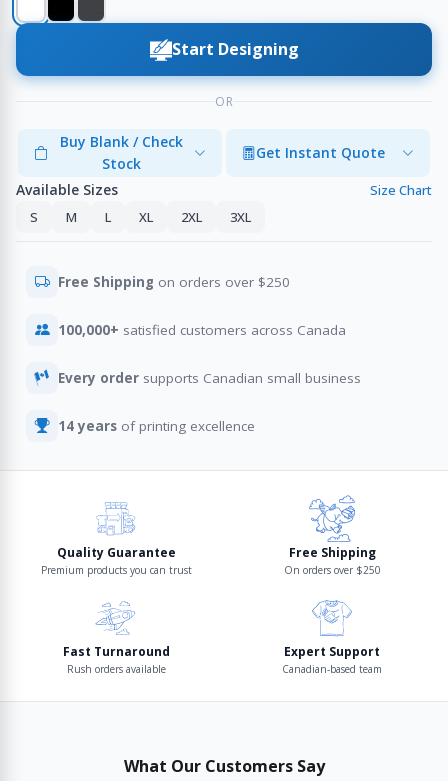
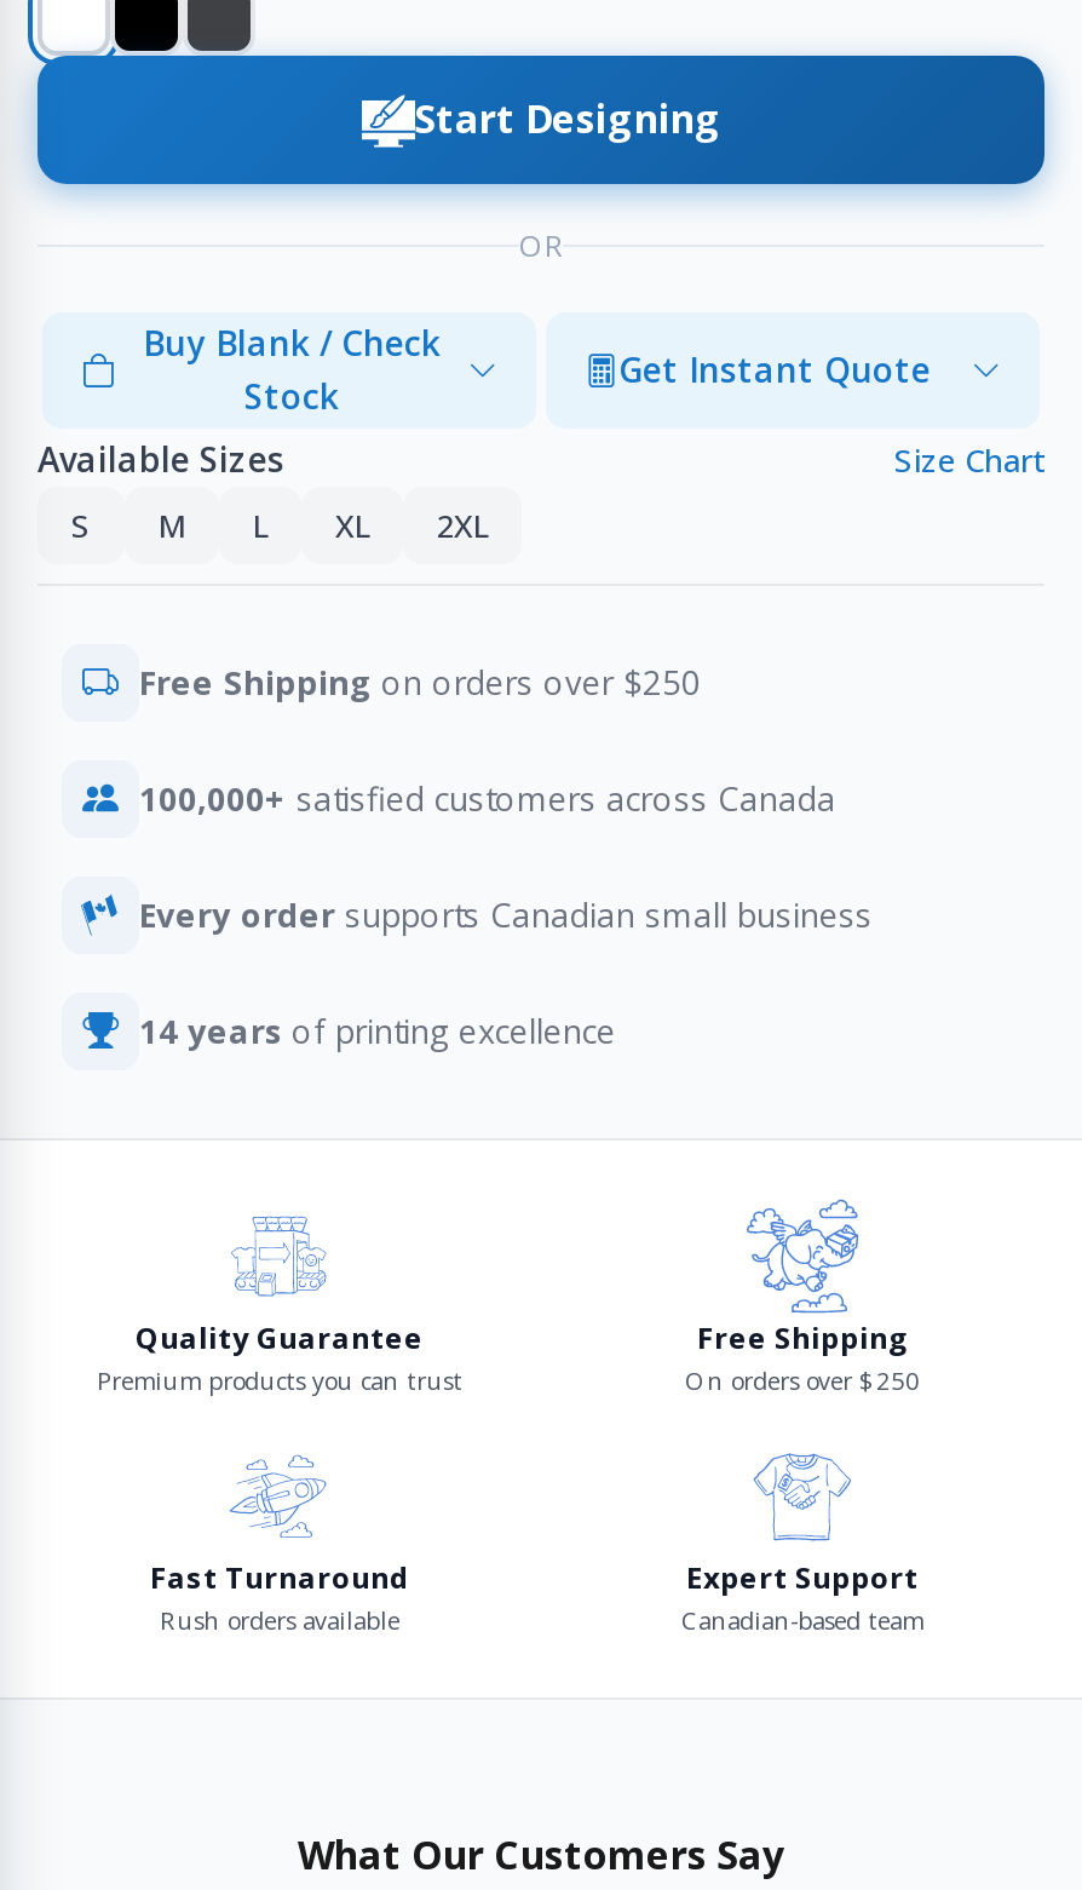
- 3XL
